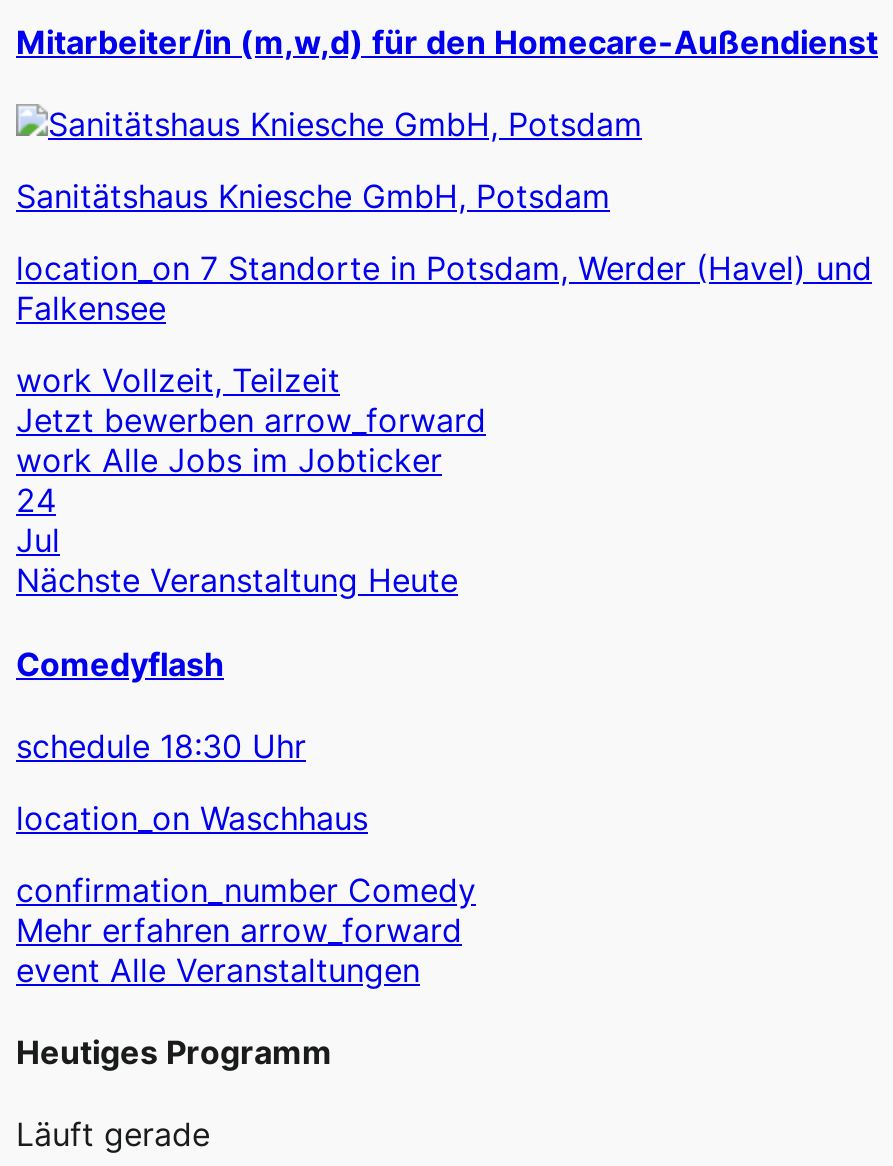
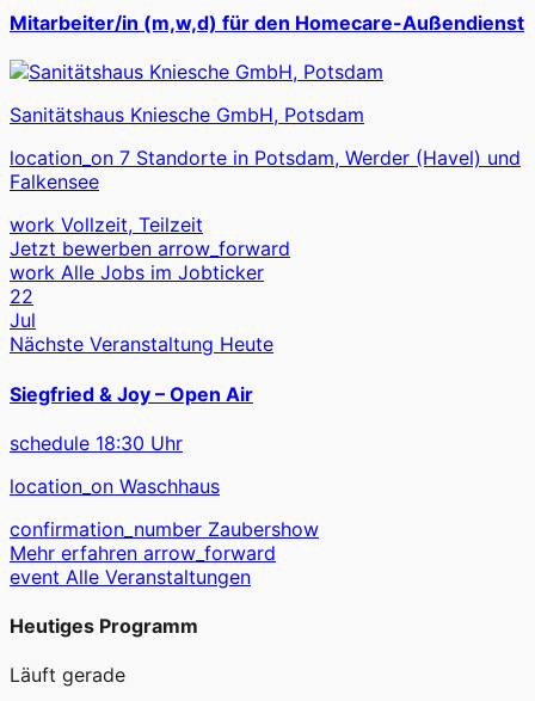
- 24
+ 22

- Comedyflash
+ Siegfried & Joy – Open Air

- confirmation_number Comedy
+ confirmation_number Zaubershow
